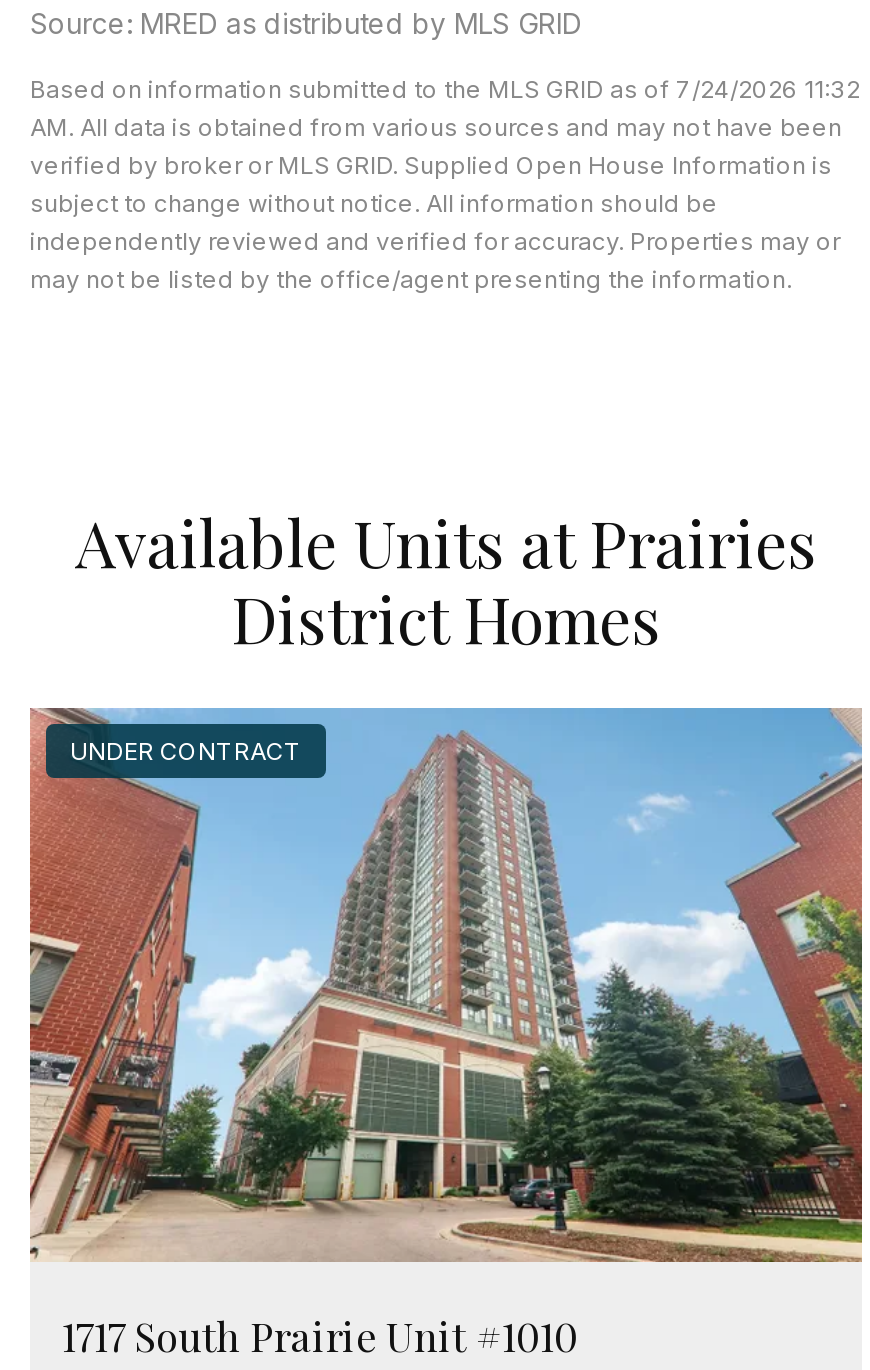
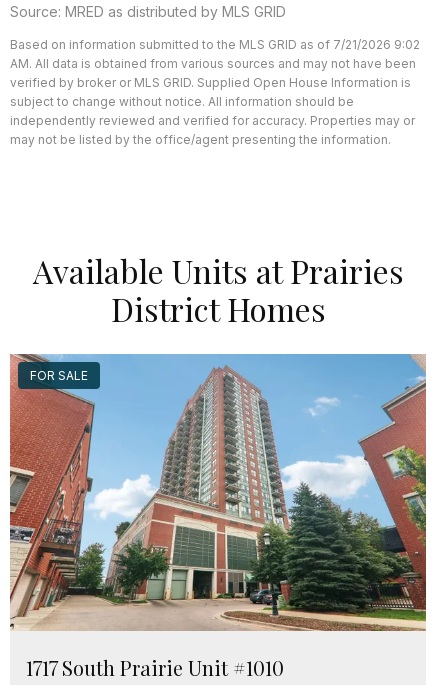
- Based on information submitted to the MLS GRID as of 7/24/2026 11:32
+ Based on information submitted to the MLS GRID as of 7/21/2026 9:02

- UNDER CONTRACT
+ FOR SALE
